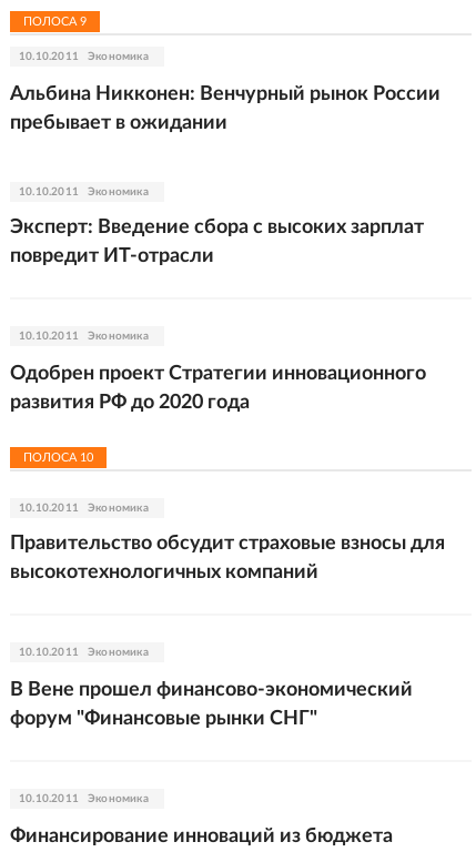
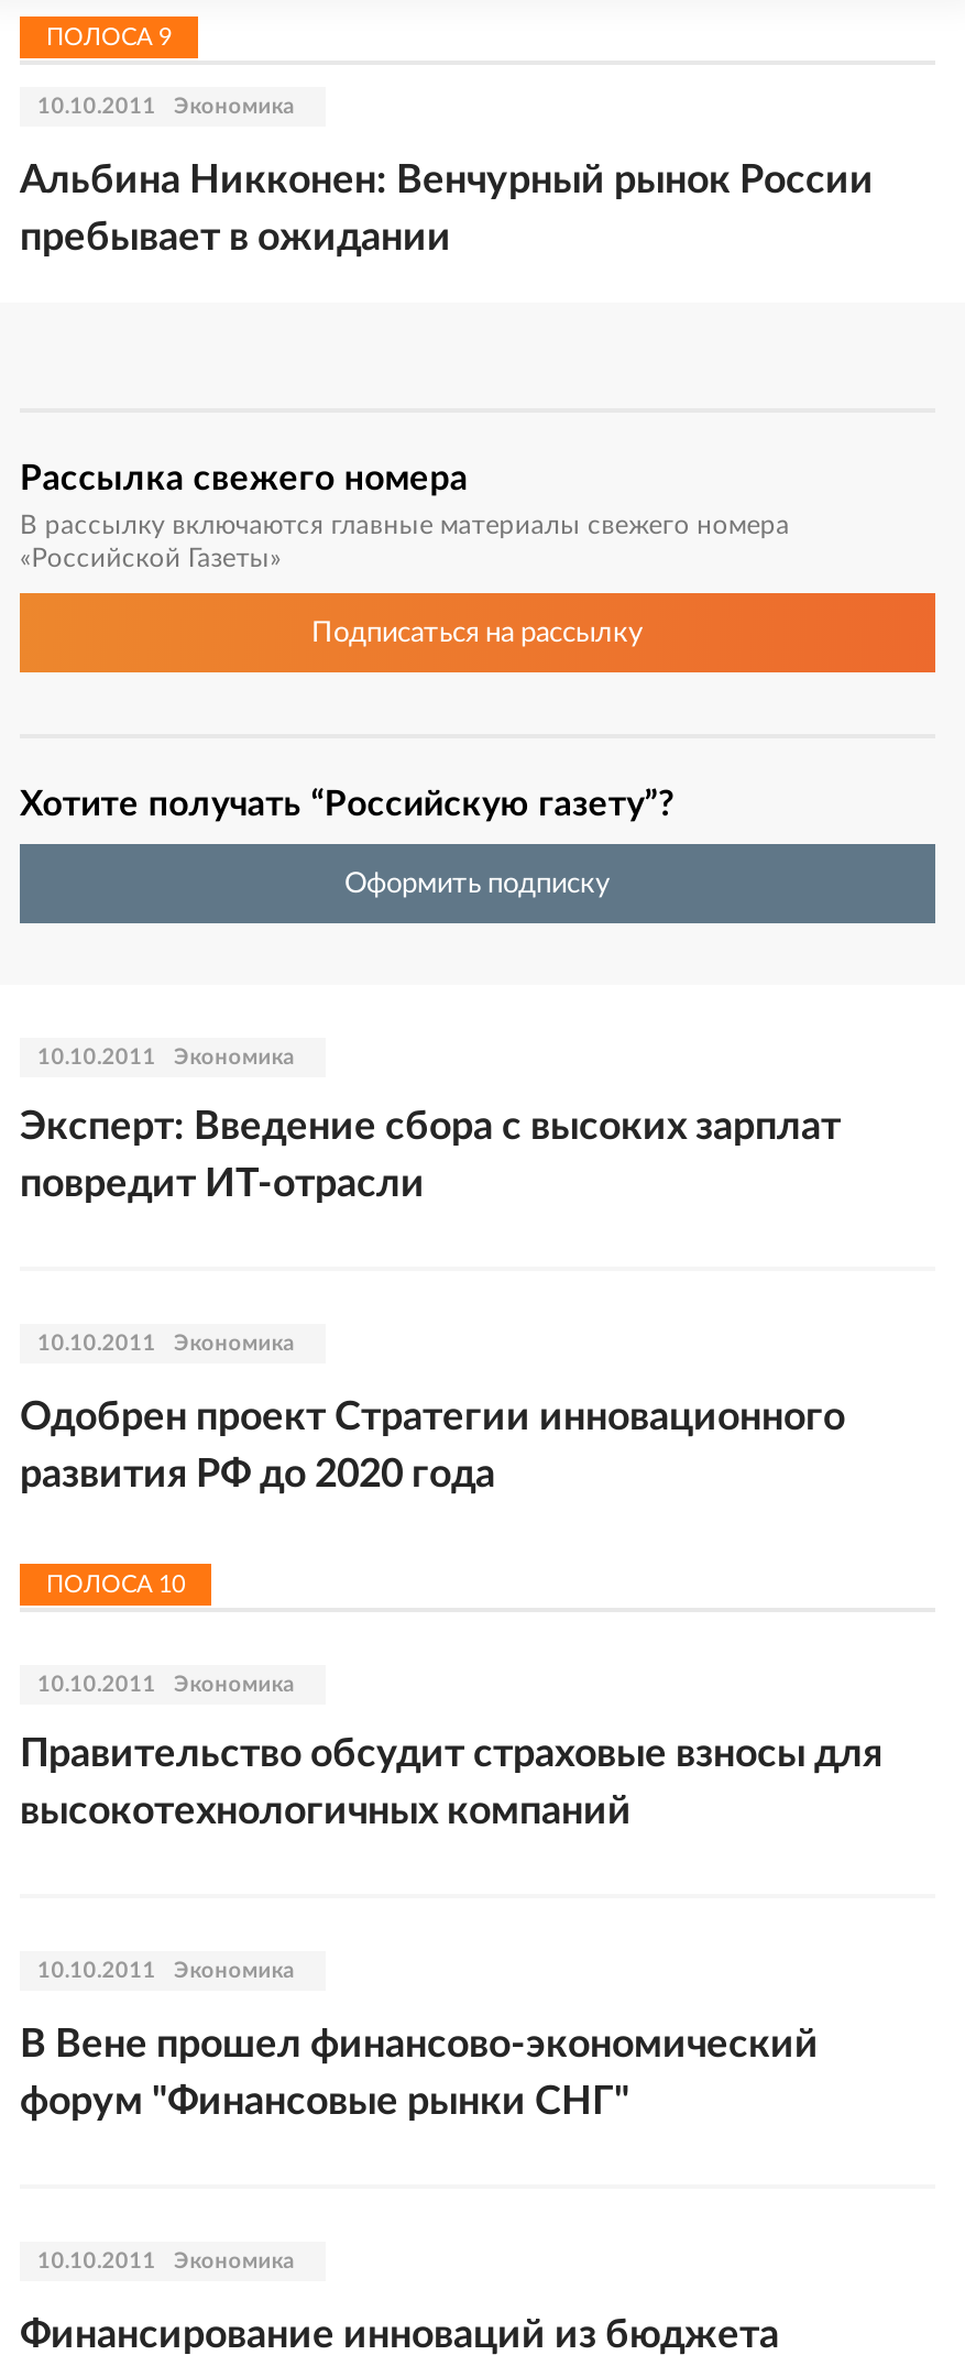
+ Рассылка свежего номера
+ В рассылку включаются главные материалы свежего номера
+ «Российской Газеты»
+ Подписаться на рассылку

+ Хотите получать “Российскую газету”?
+ Оформить подписку
